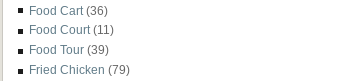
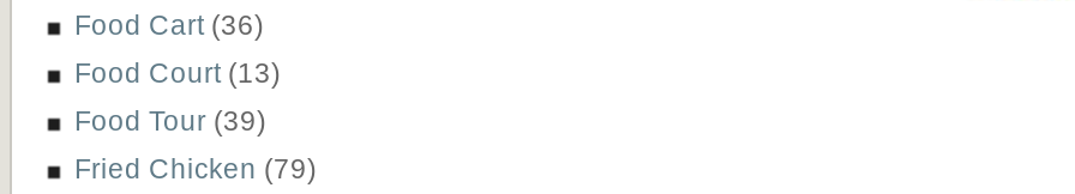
- Food Court (11)
+ Food Court (13)
